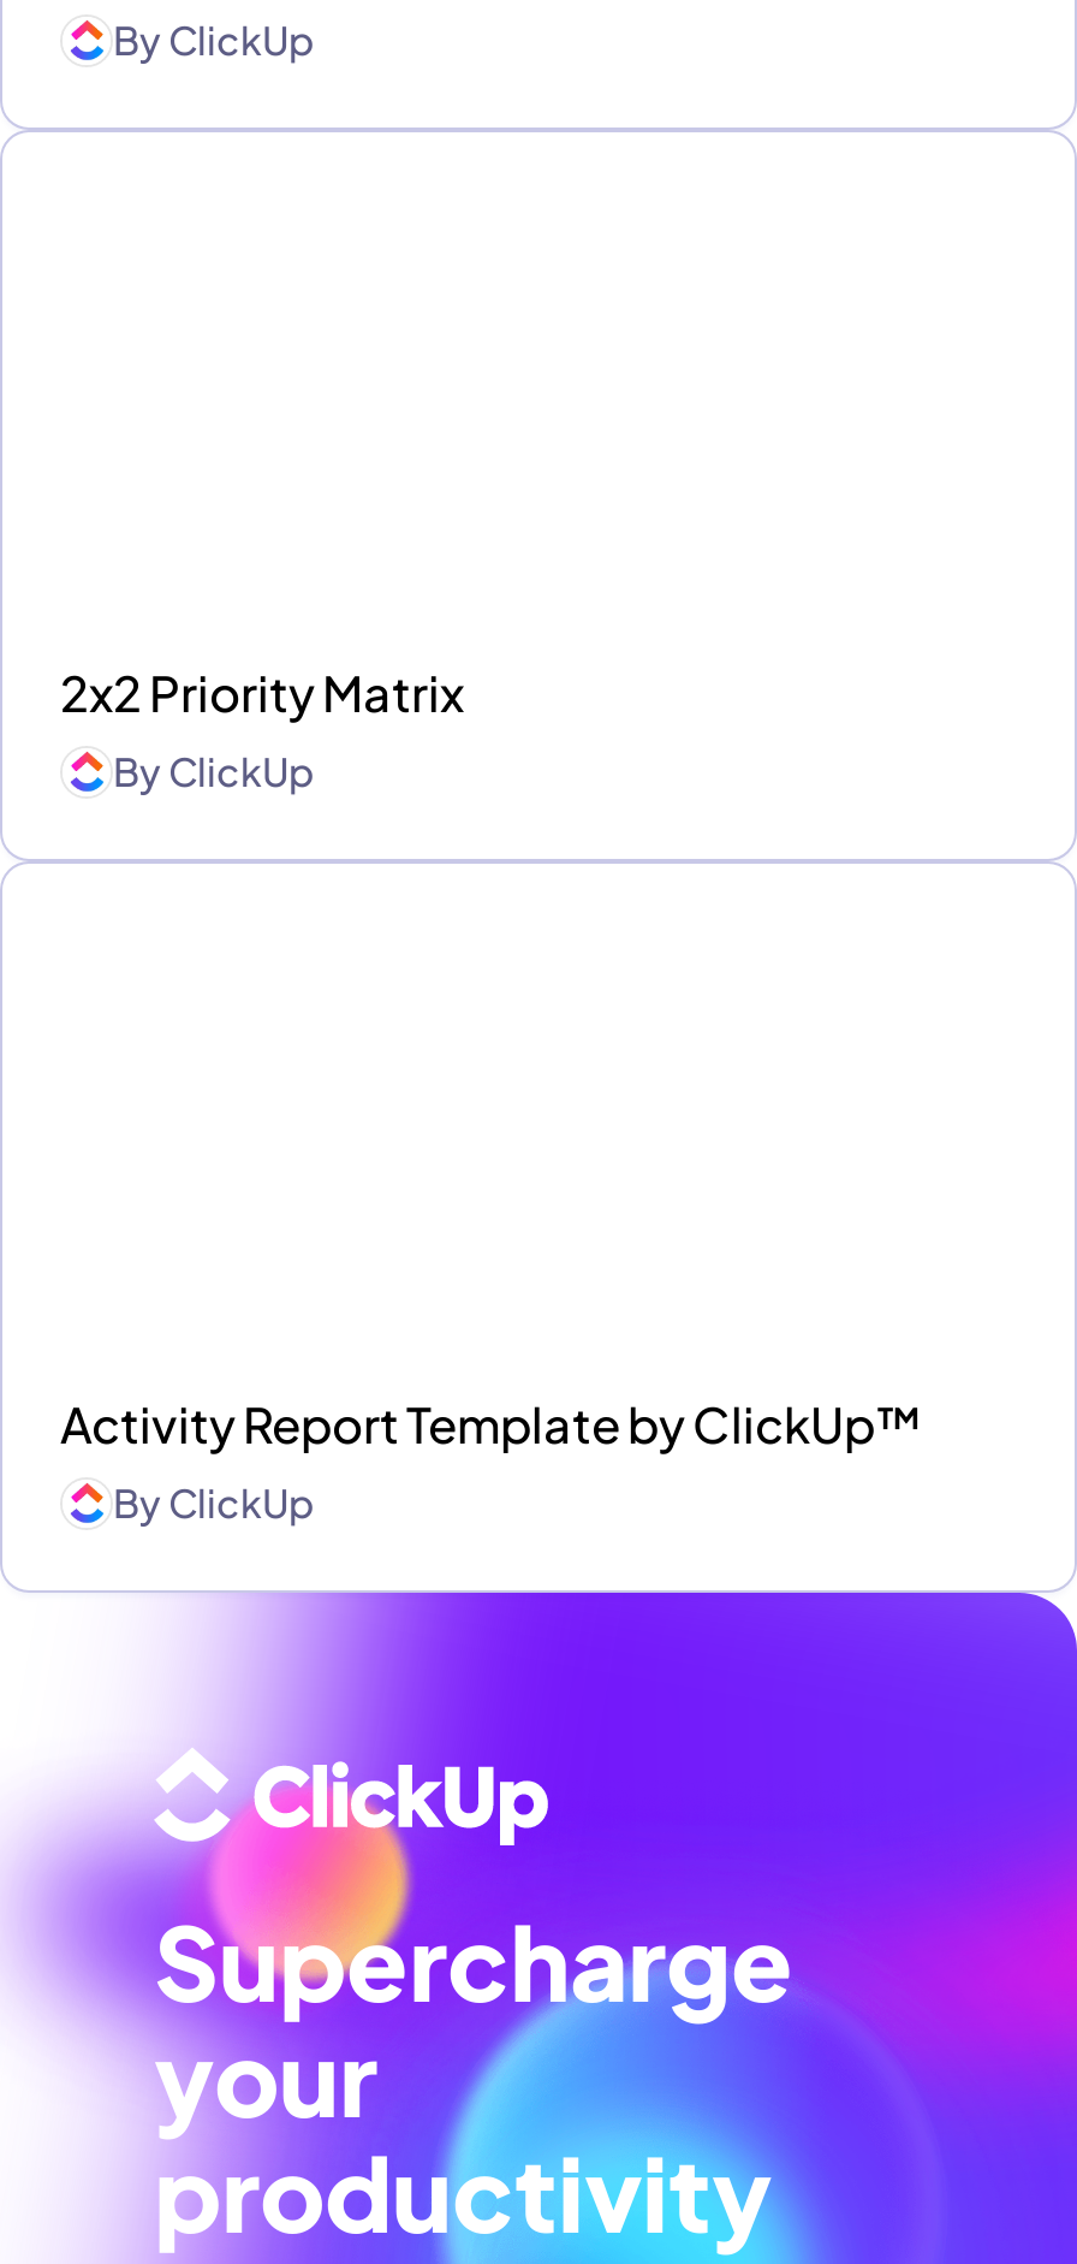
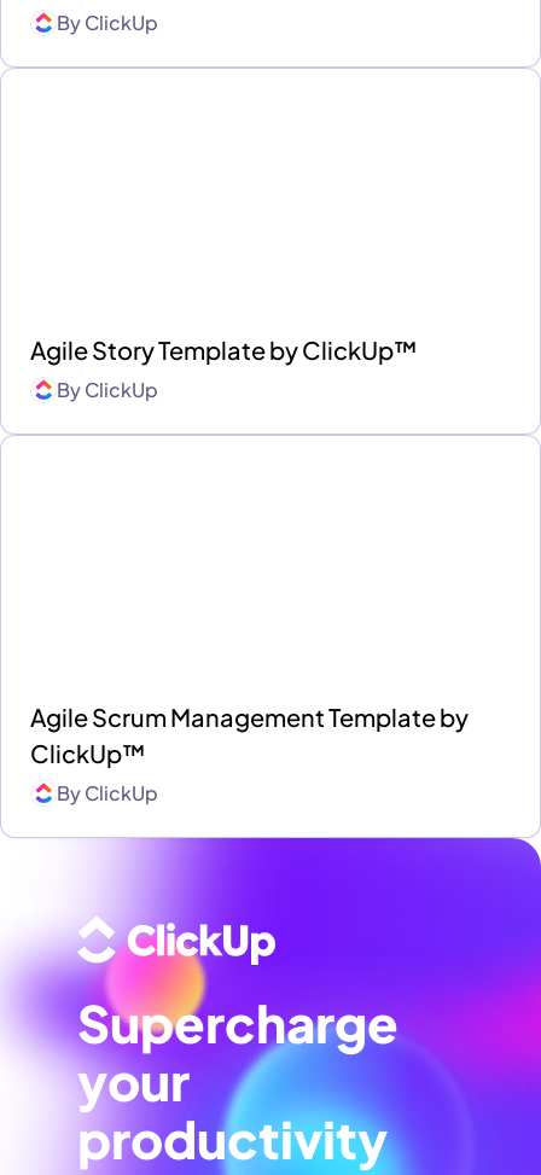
- 2x2 Priority Matrix
+ Agile Story Template by ClickUp™

- Activity Report Template by ClickUp™
+ Agile Scrum Management Template by
+ ClickUp™
